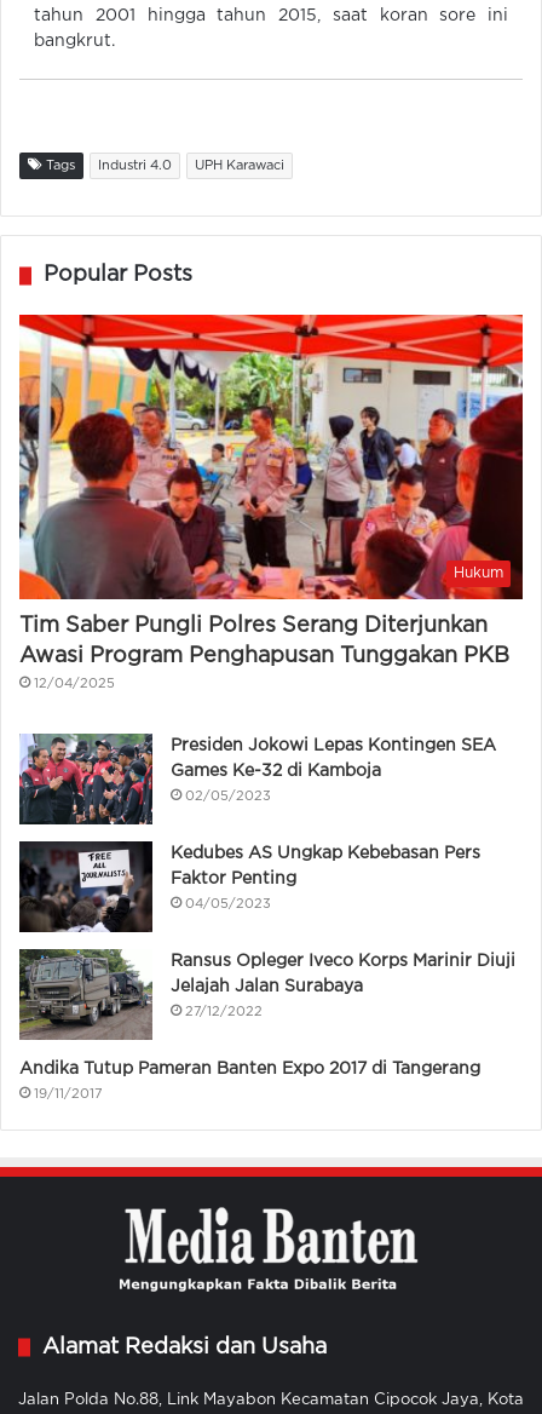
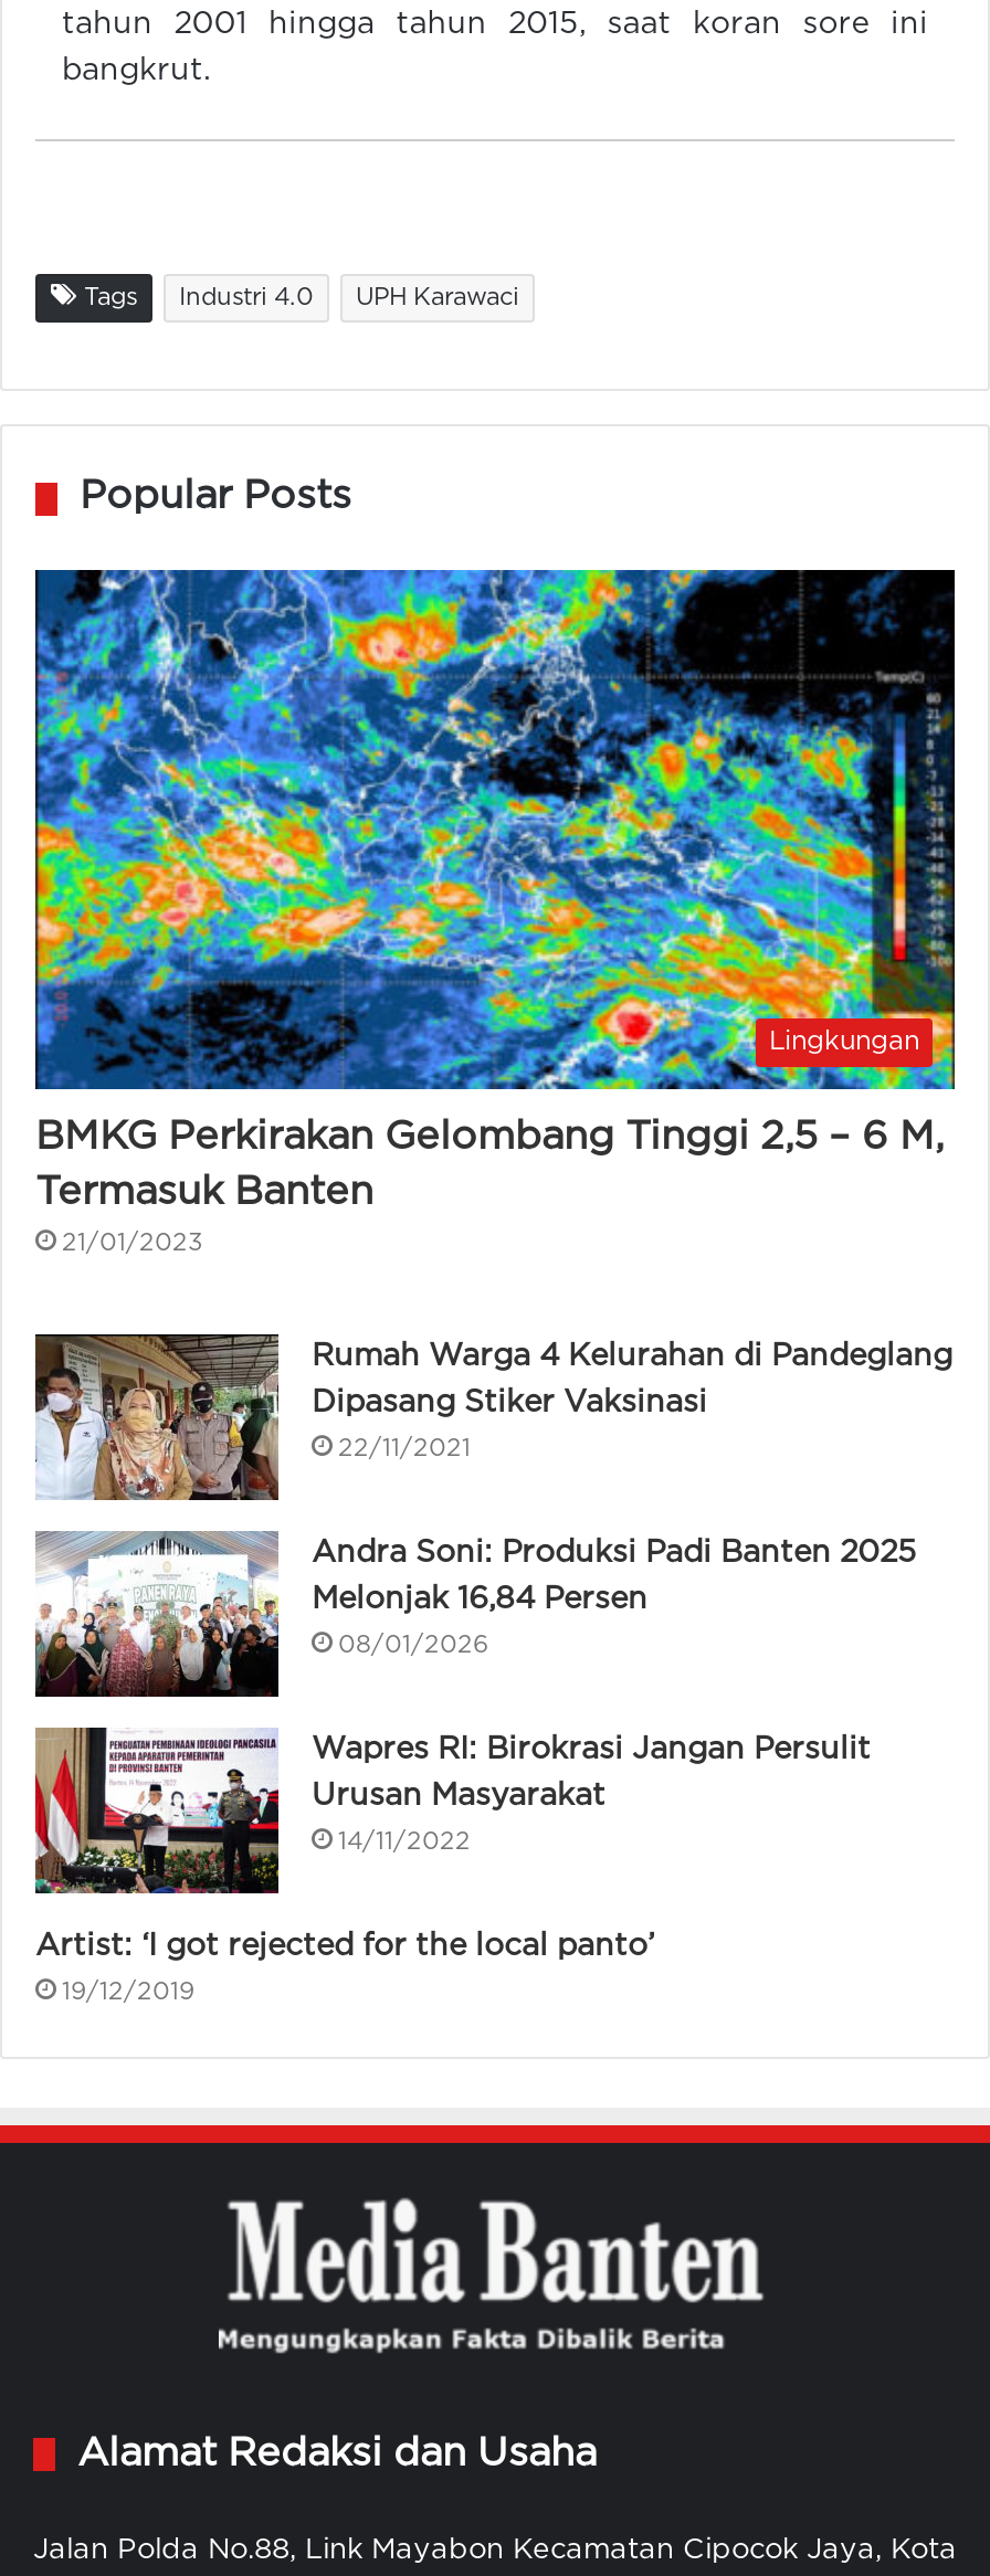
- [image]
- Hukum
+ [image]
+ Lingkungan

- Tim Saber Pungli Polres Serang Diterjunkan
+ BMKG Perkirakan Gelombang Tinggi 2,5 – 6 M,

- Awasi Program Penghapusan Tunggakan PKB
+ Termasuk Banten

- 12/04/2025
+ 21/01/2023

- [image]
- Presiden Jokowi Lepas Kontingen SEA
+ [image]
+ Rumah Warga 4 Kelurahan di Pandeglang

- Games Ke-32 di Kamboja
+ Dipasang Stiker Vaksinasi

- 02/05/2023
+ 22/11/2021

- [image]
- Kedubes AS Ungkap Kebebasan Pers
+ [image]
+ Andra Soni: Produksi Padi Banten 2025

- Faktor Penting
+ Melonjak 16,84 Persen

- 04/05/2023
+ 08/01/2026

- [image]
- Ransus Opleger Iveco Korps Marinir Diuji
+ [image]
+ Wapres RI: Birokrasi Jangan Persulit

- Jelajah Jalan Surabaya
+ Urusan Masyarakat

- 27/12/2022
+ 14/11/2022

- Andika Tutup Pameran Banten Expo 2017 di Tangerang
+ Artist: ‘I got rejected for the local panto’

- 19/11/2017
+ 19/12/2019
